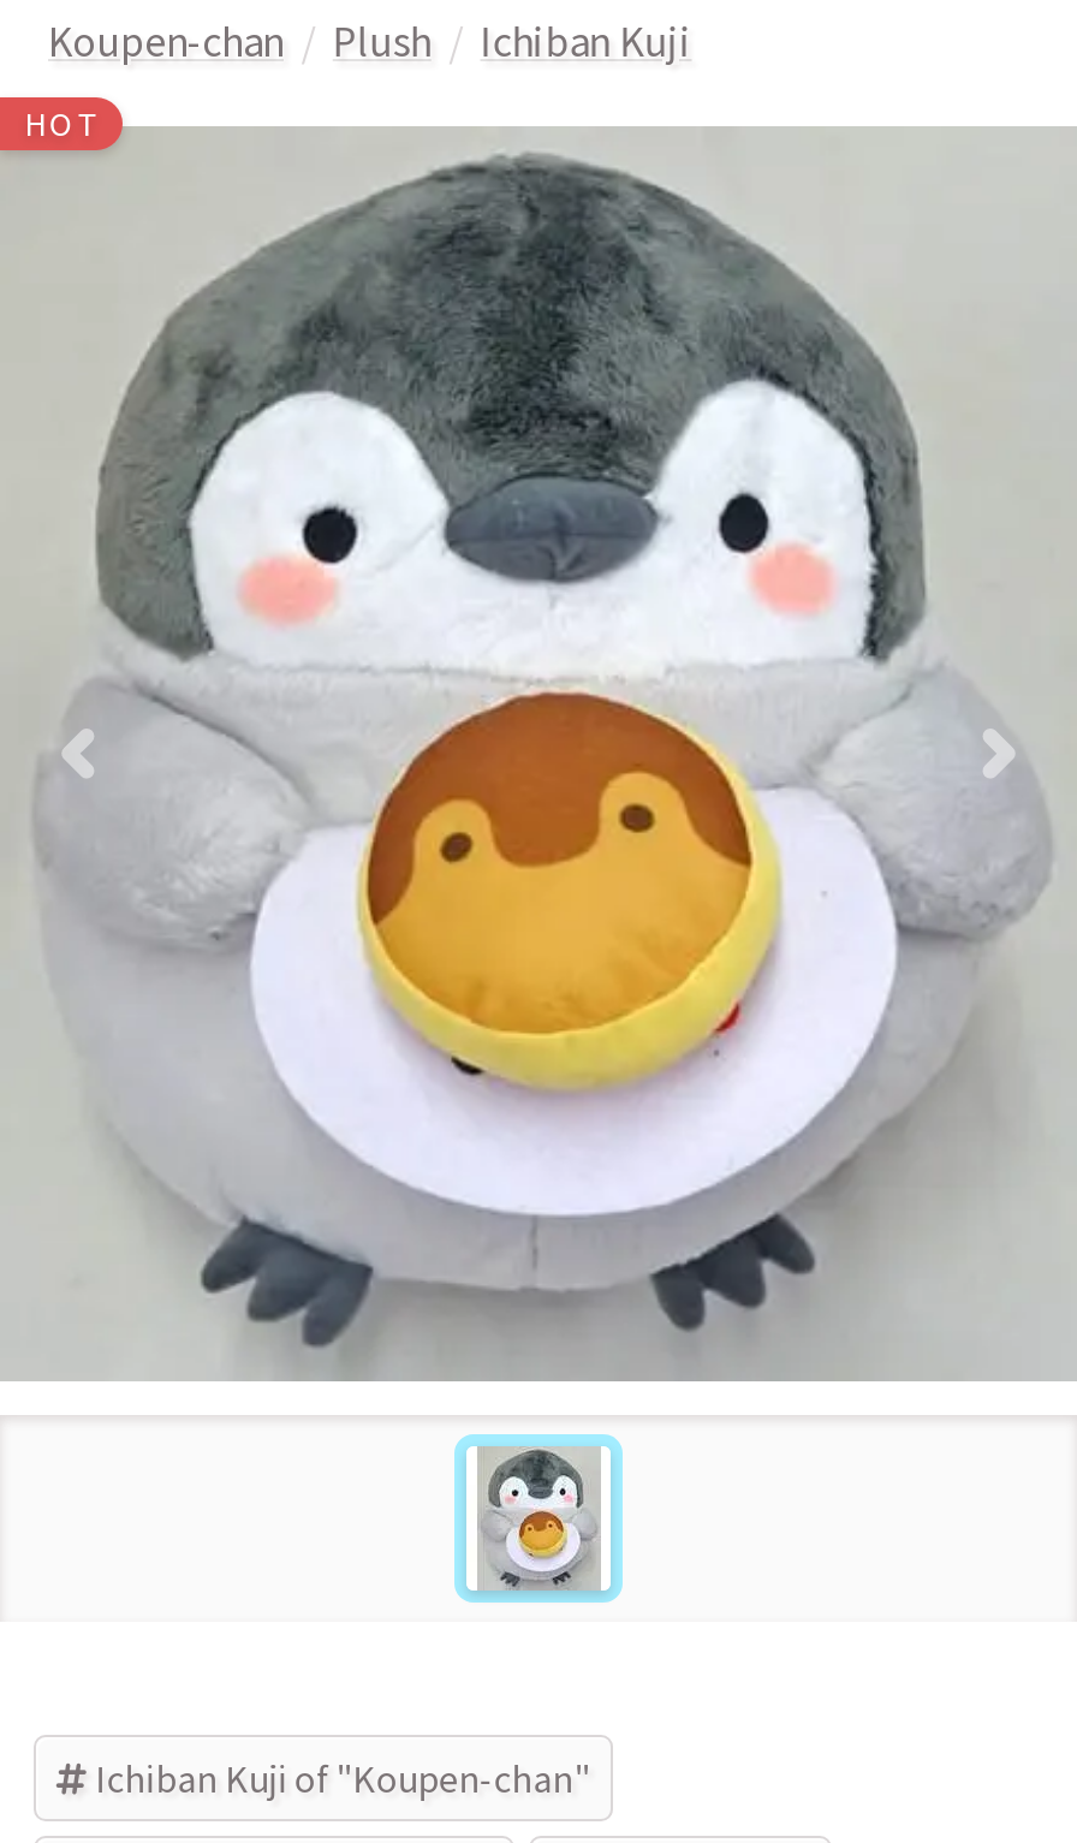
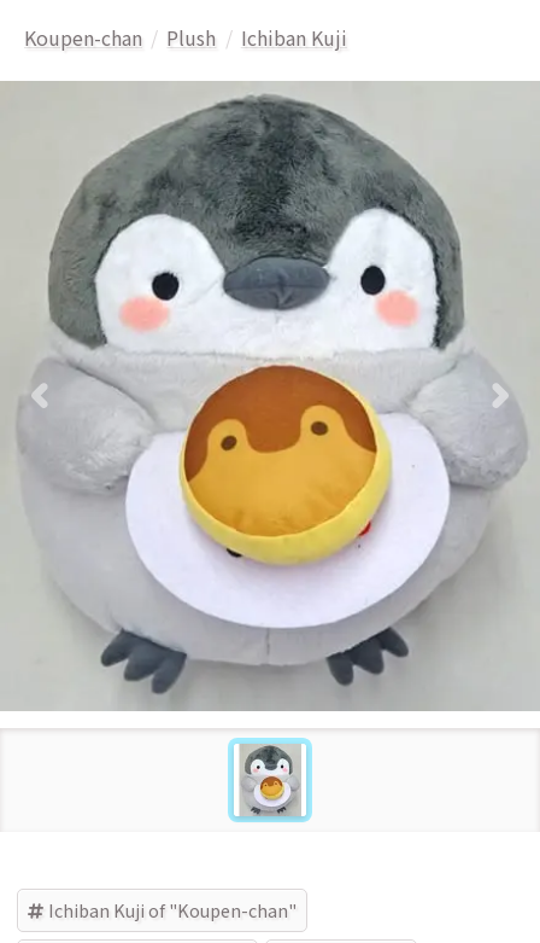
- HOT
